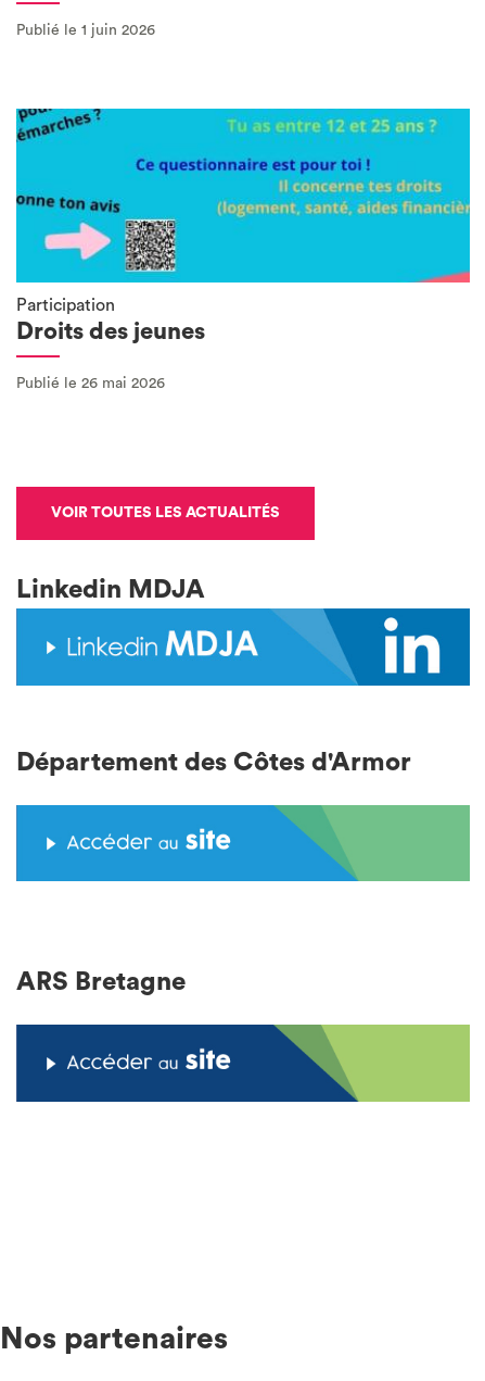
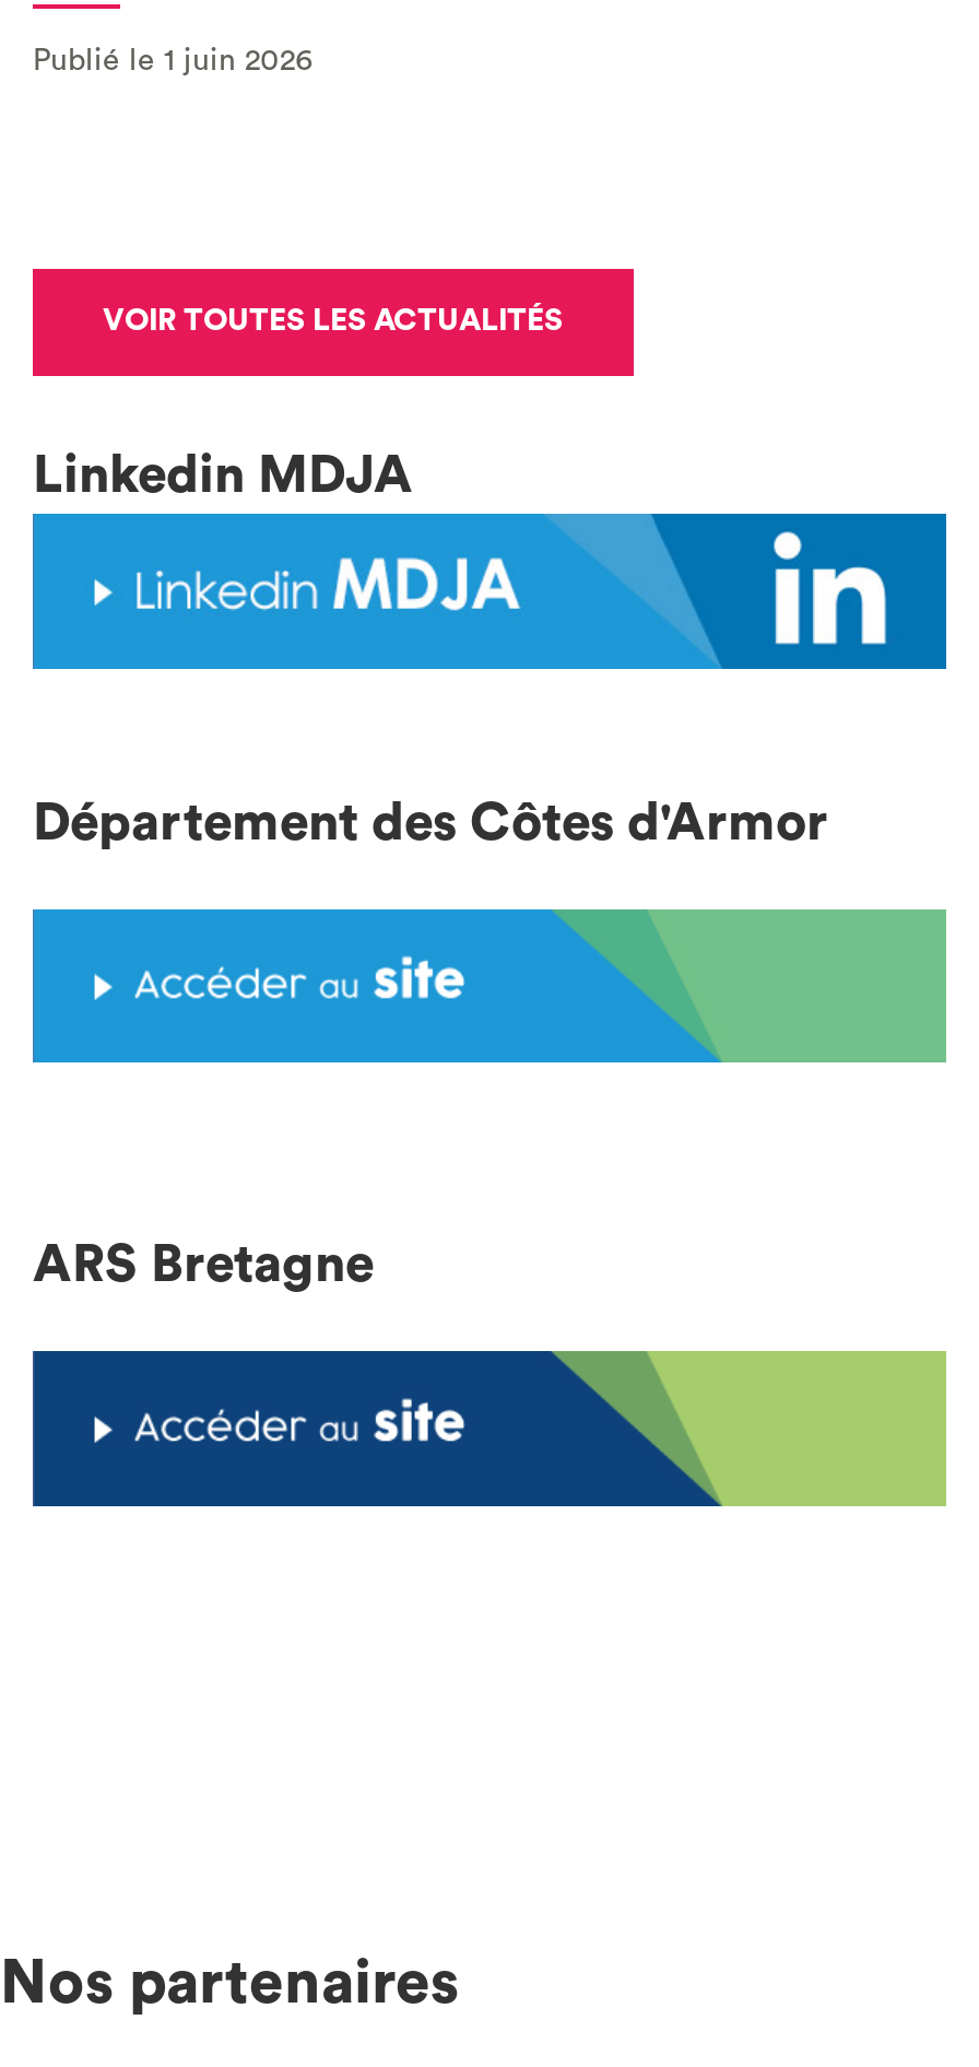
- [image]
- Participation
- Droits des jeunes
- Publié le 26 mai 2026
